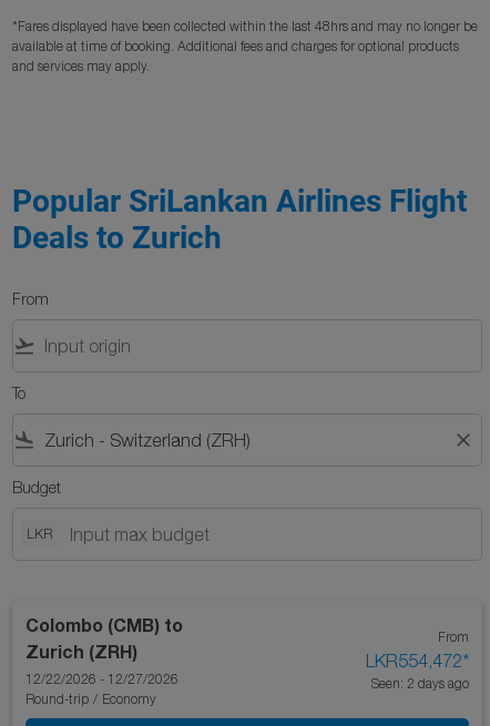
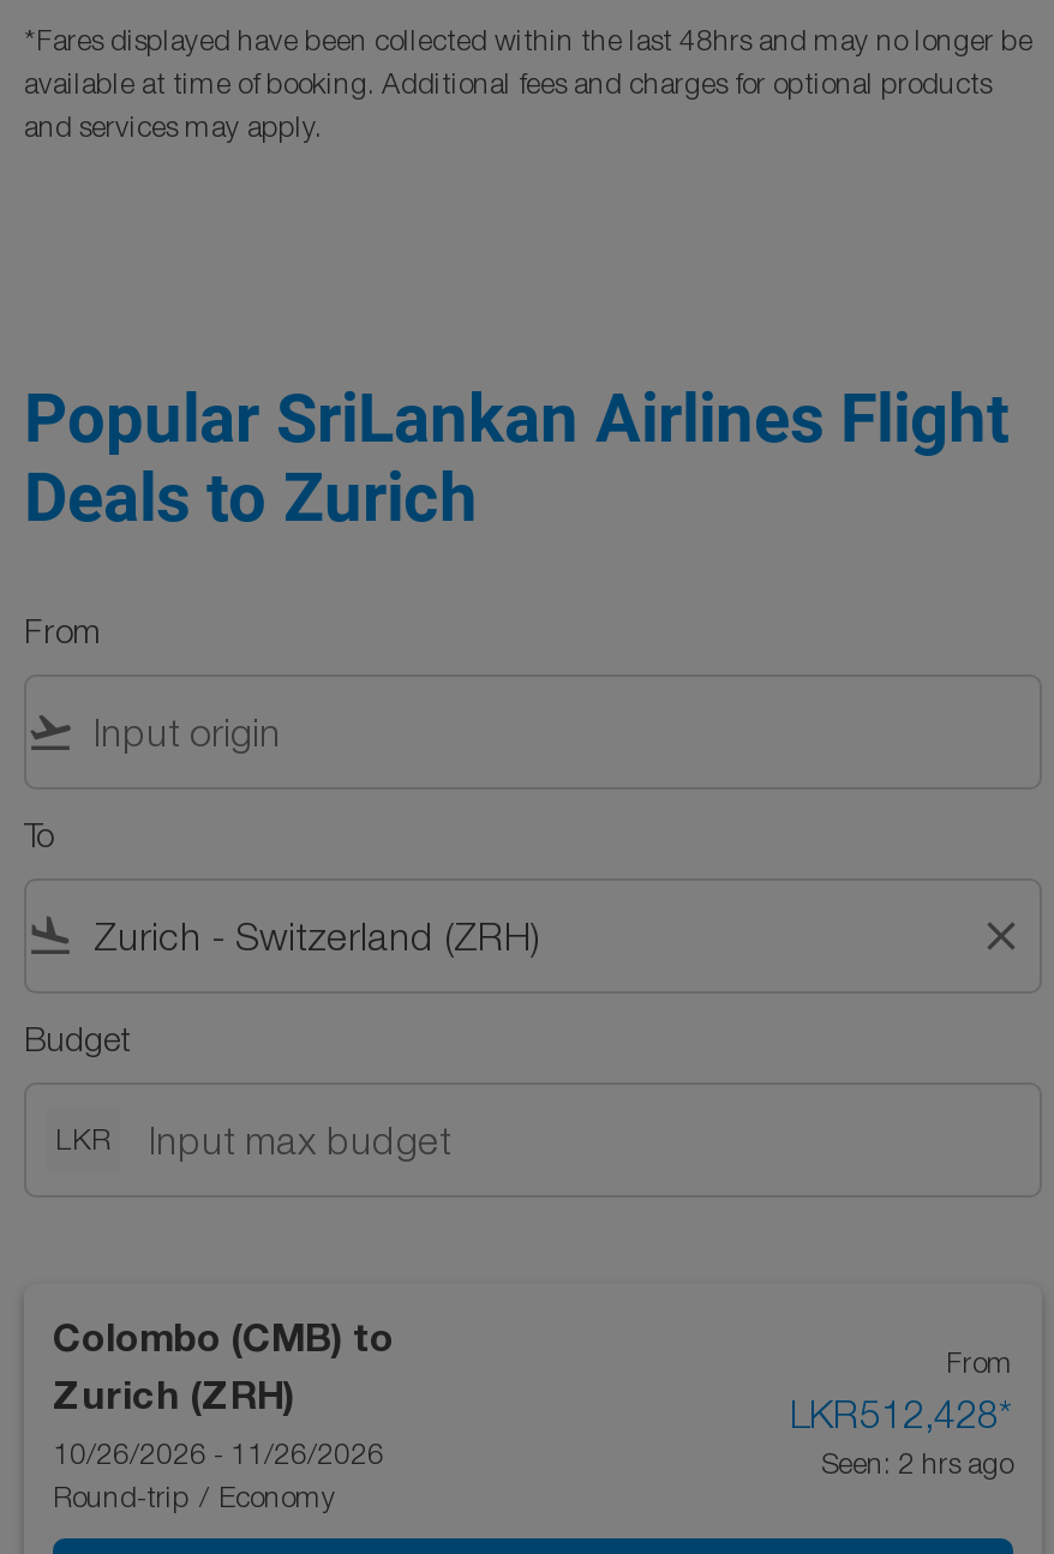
- LKR554,472*
- Seen: 2 days ago
+ LKR512,428*
+ Seen: 2 hrs ago

- 12/22/2026 - 12/27/2026
+ 10/26/2026 - 11/26/2026
